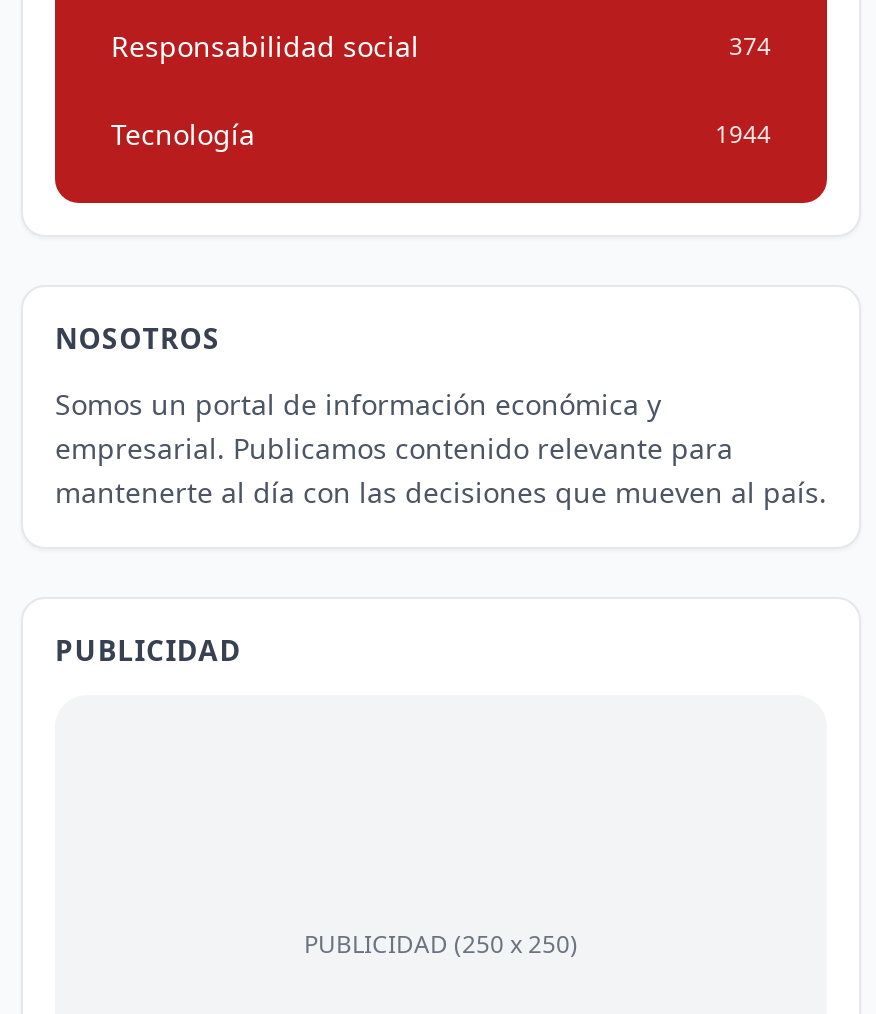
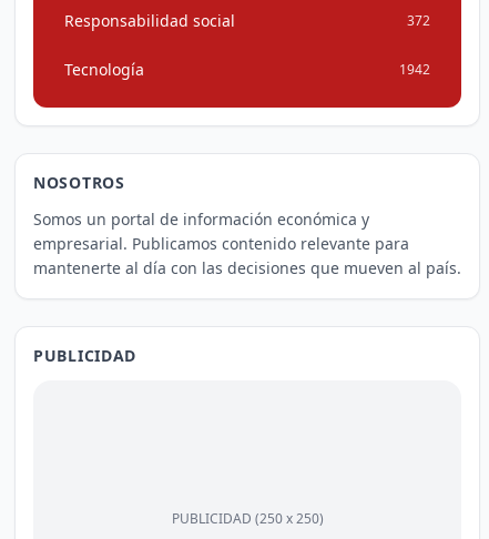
- 374
+ 372

- 1944
+ 1942
